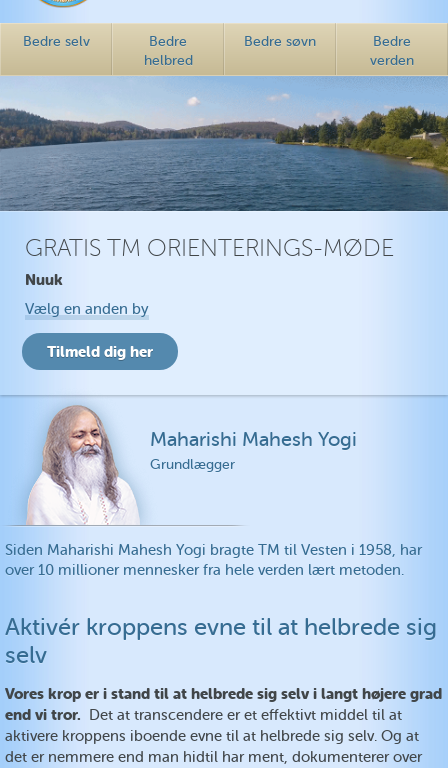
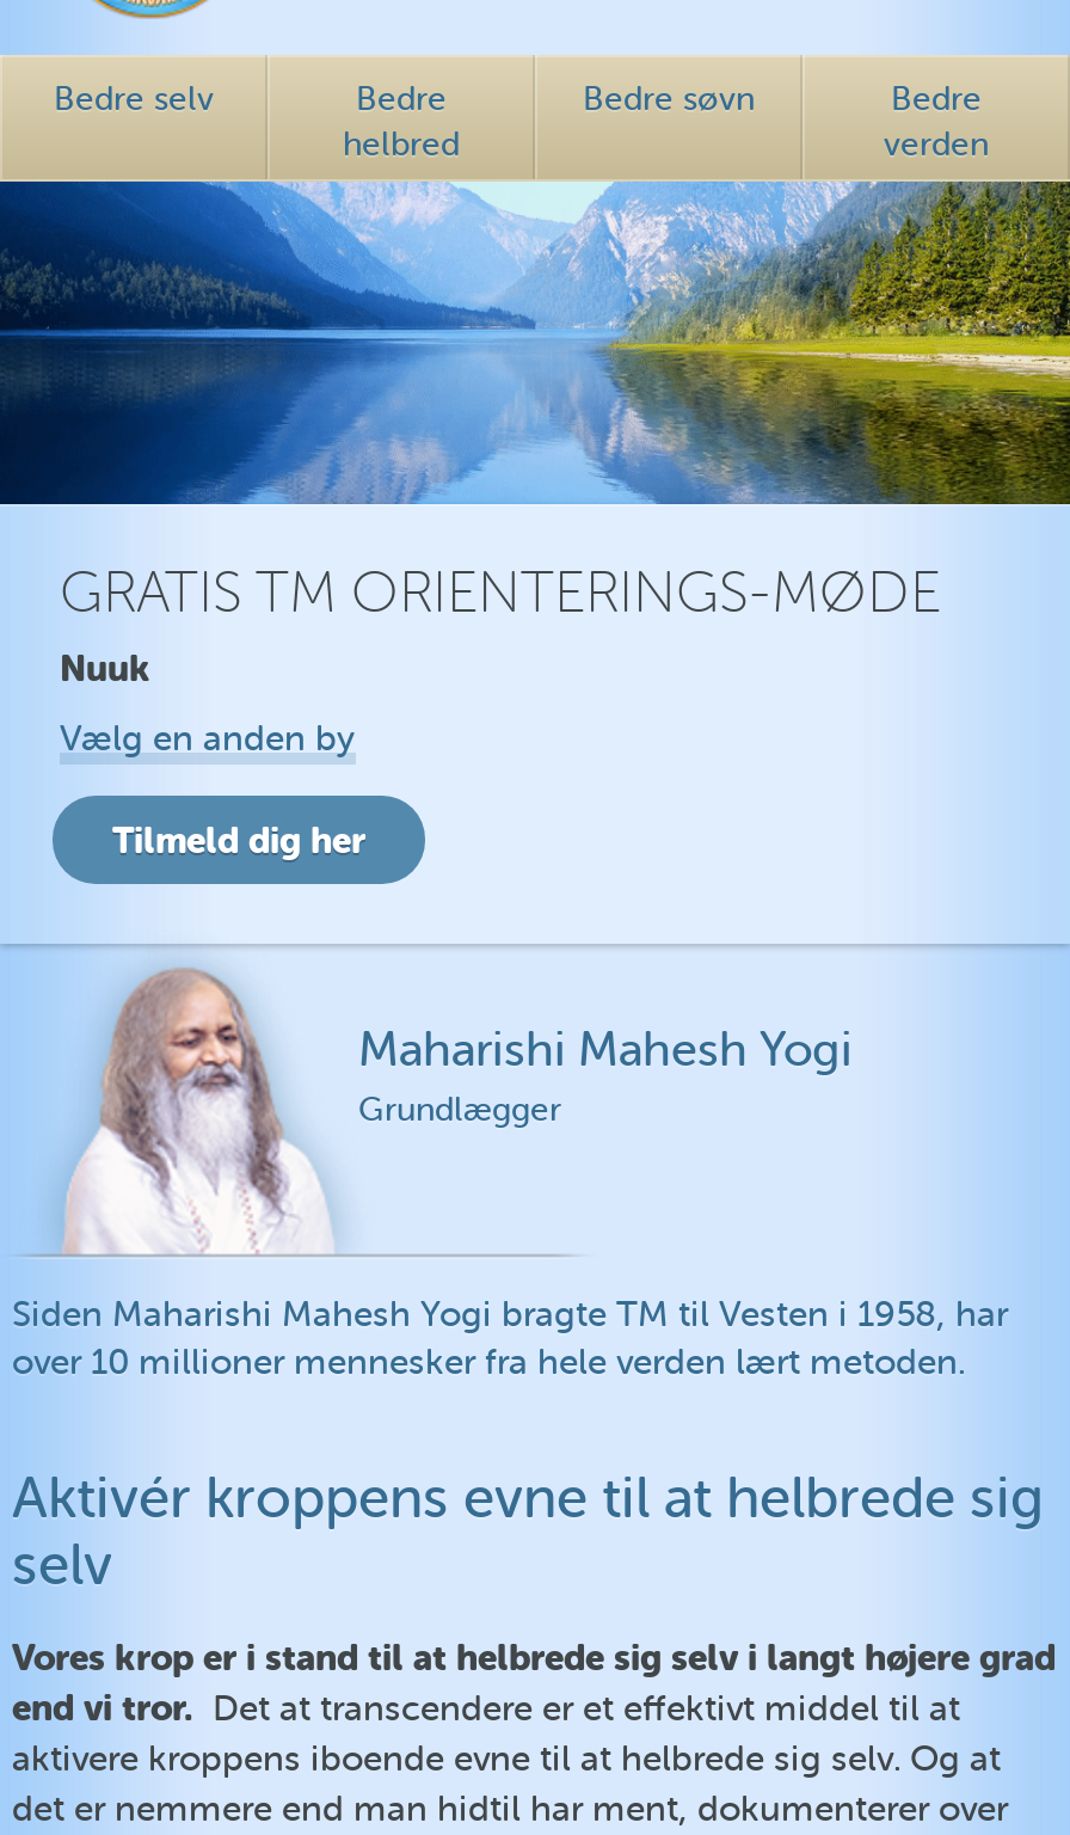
- [image]
+ [image]
